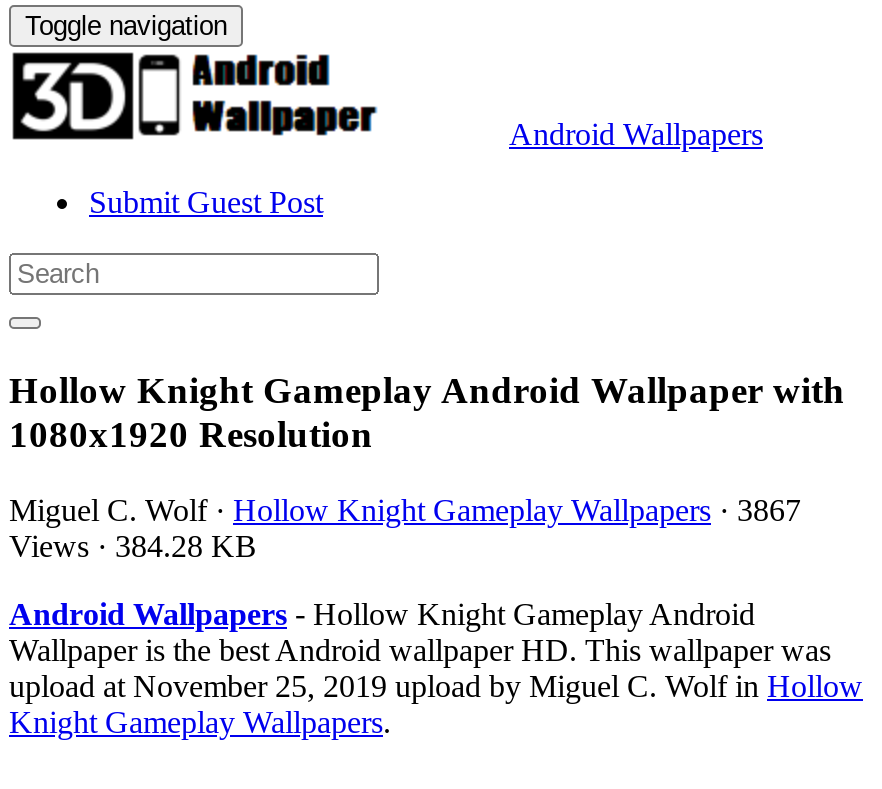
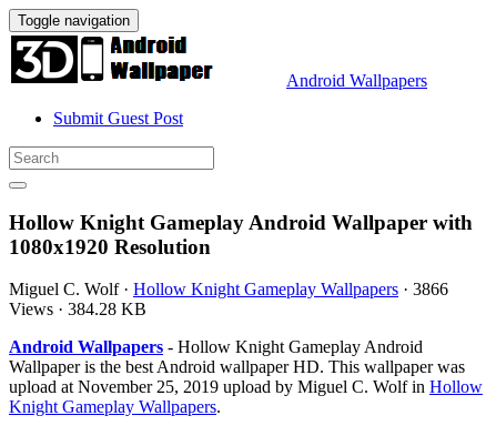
- Miguel C. Wolf · Hollow Knight Gameplay Wallpapers · 3867
+ Miguel C. Wolf · Hollow Knight Gameplay Wallpapers · 3866
